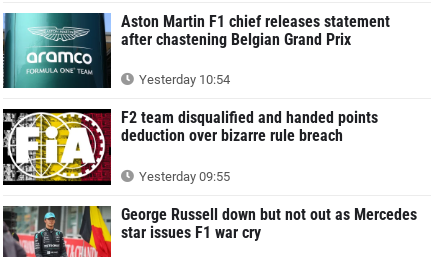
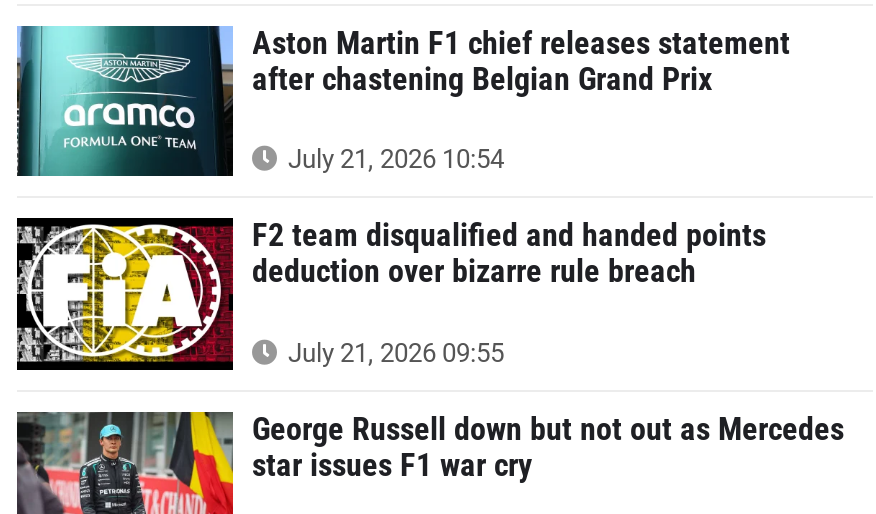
- Yesterday 10:54
+ July 21, 2026 10:54

- Yesterday 09:55
+ July 21, 2026 09:55
